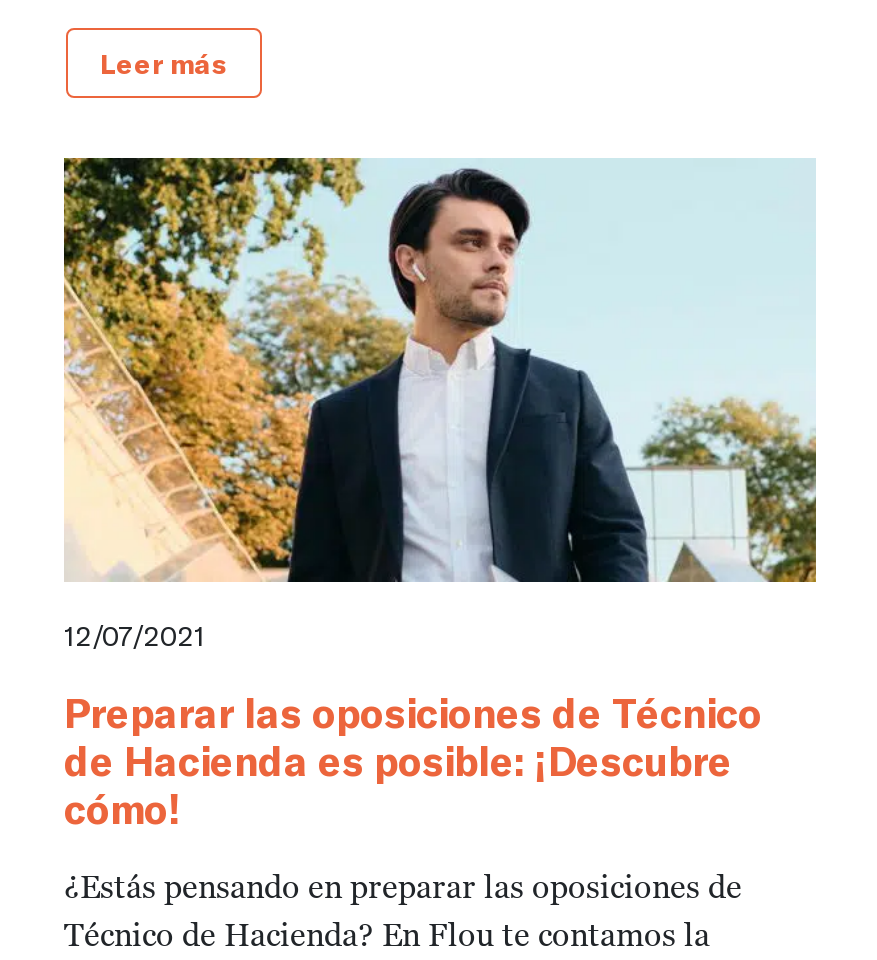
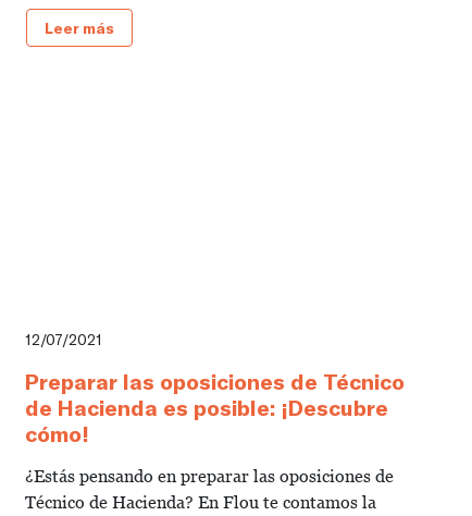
- [image]
